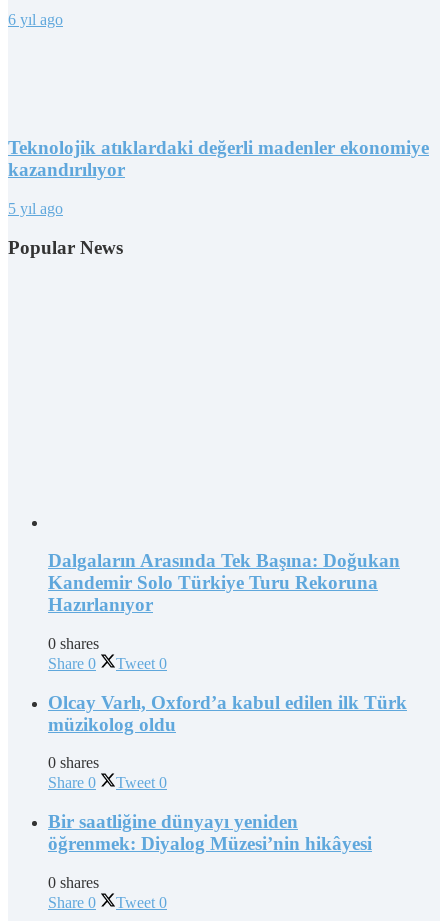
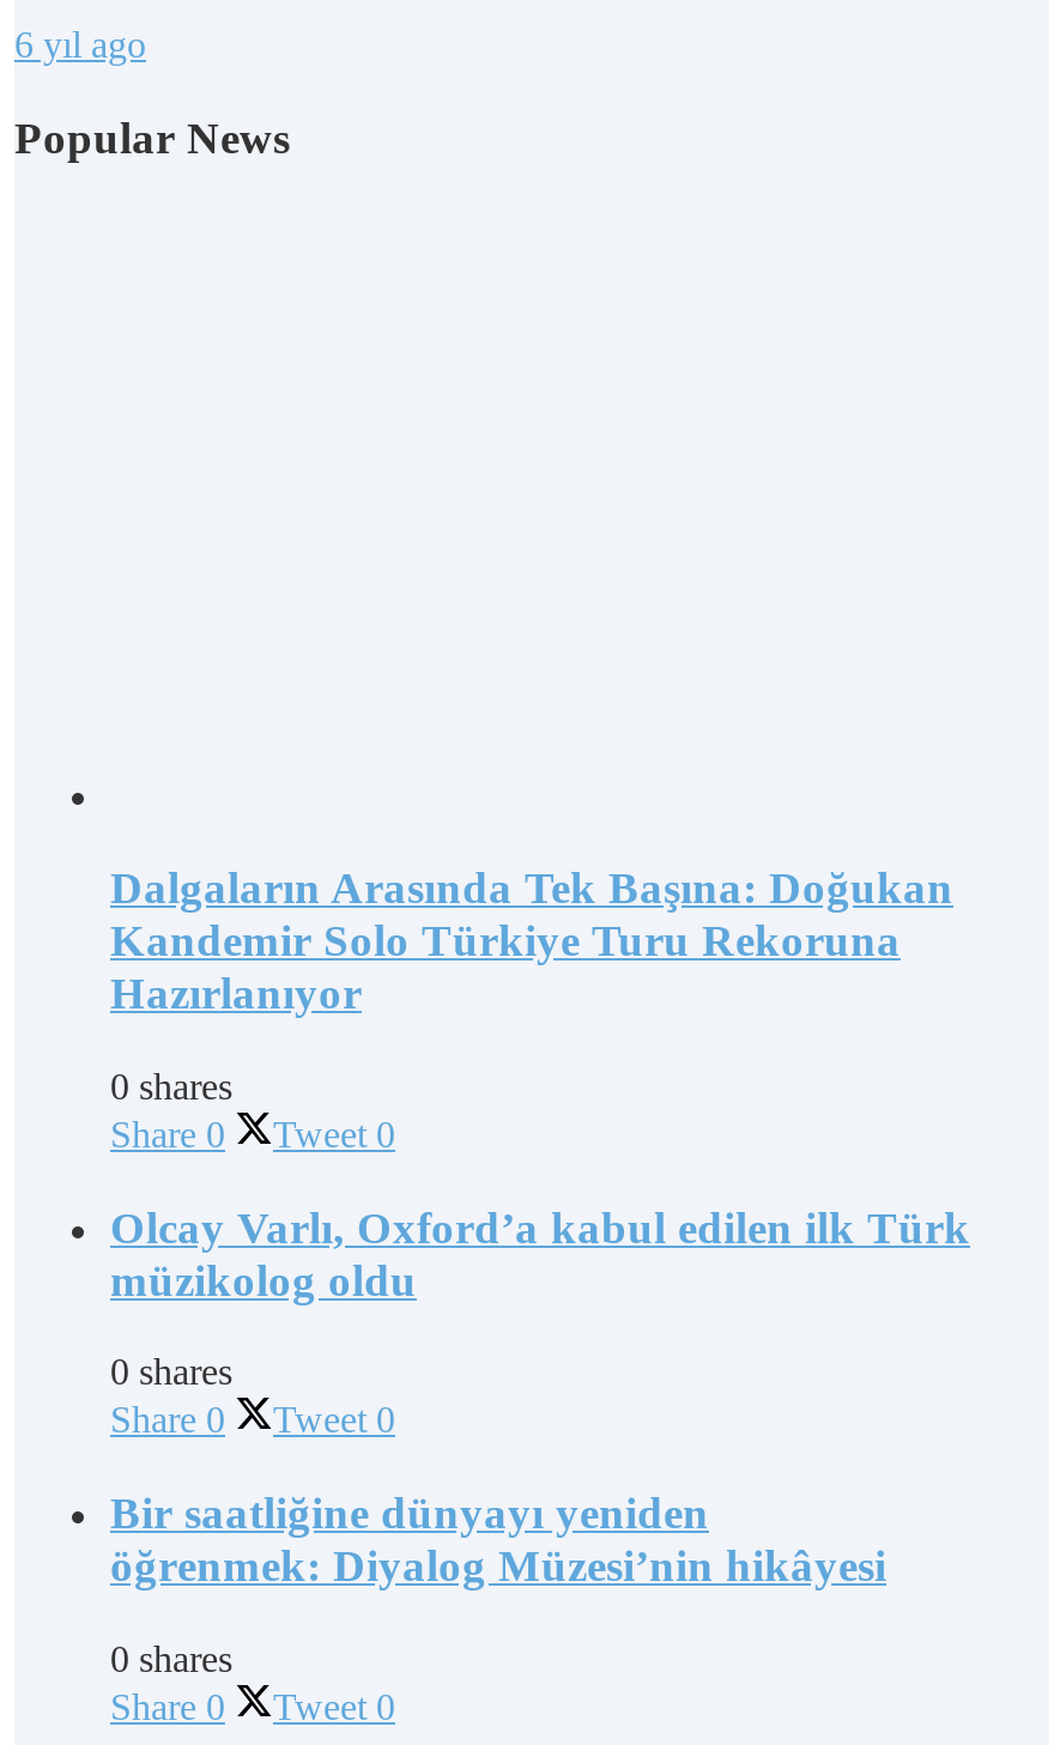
- Teknolojik atıklardaki değerli madenler ekonomiye
- kazandırılıyor
- 5 yıl ago
